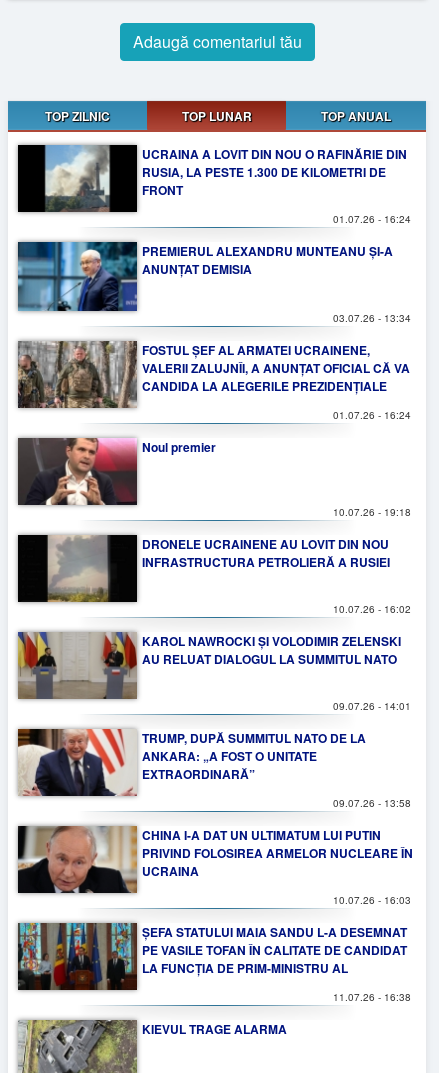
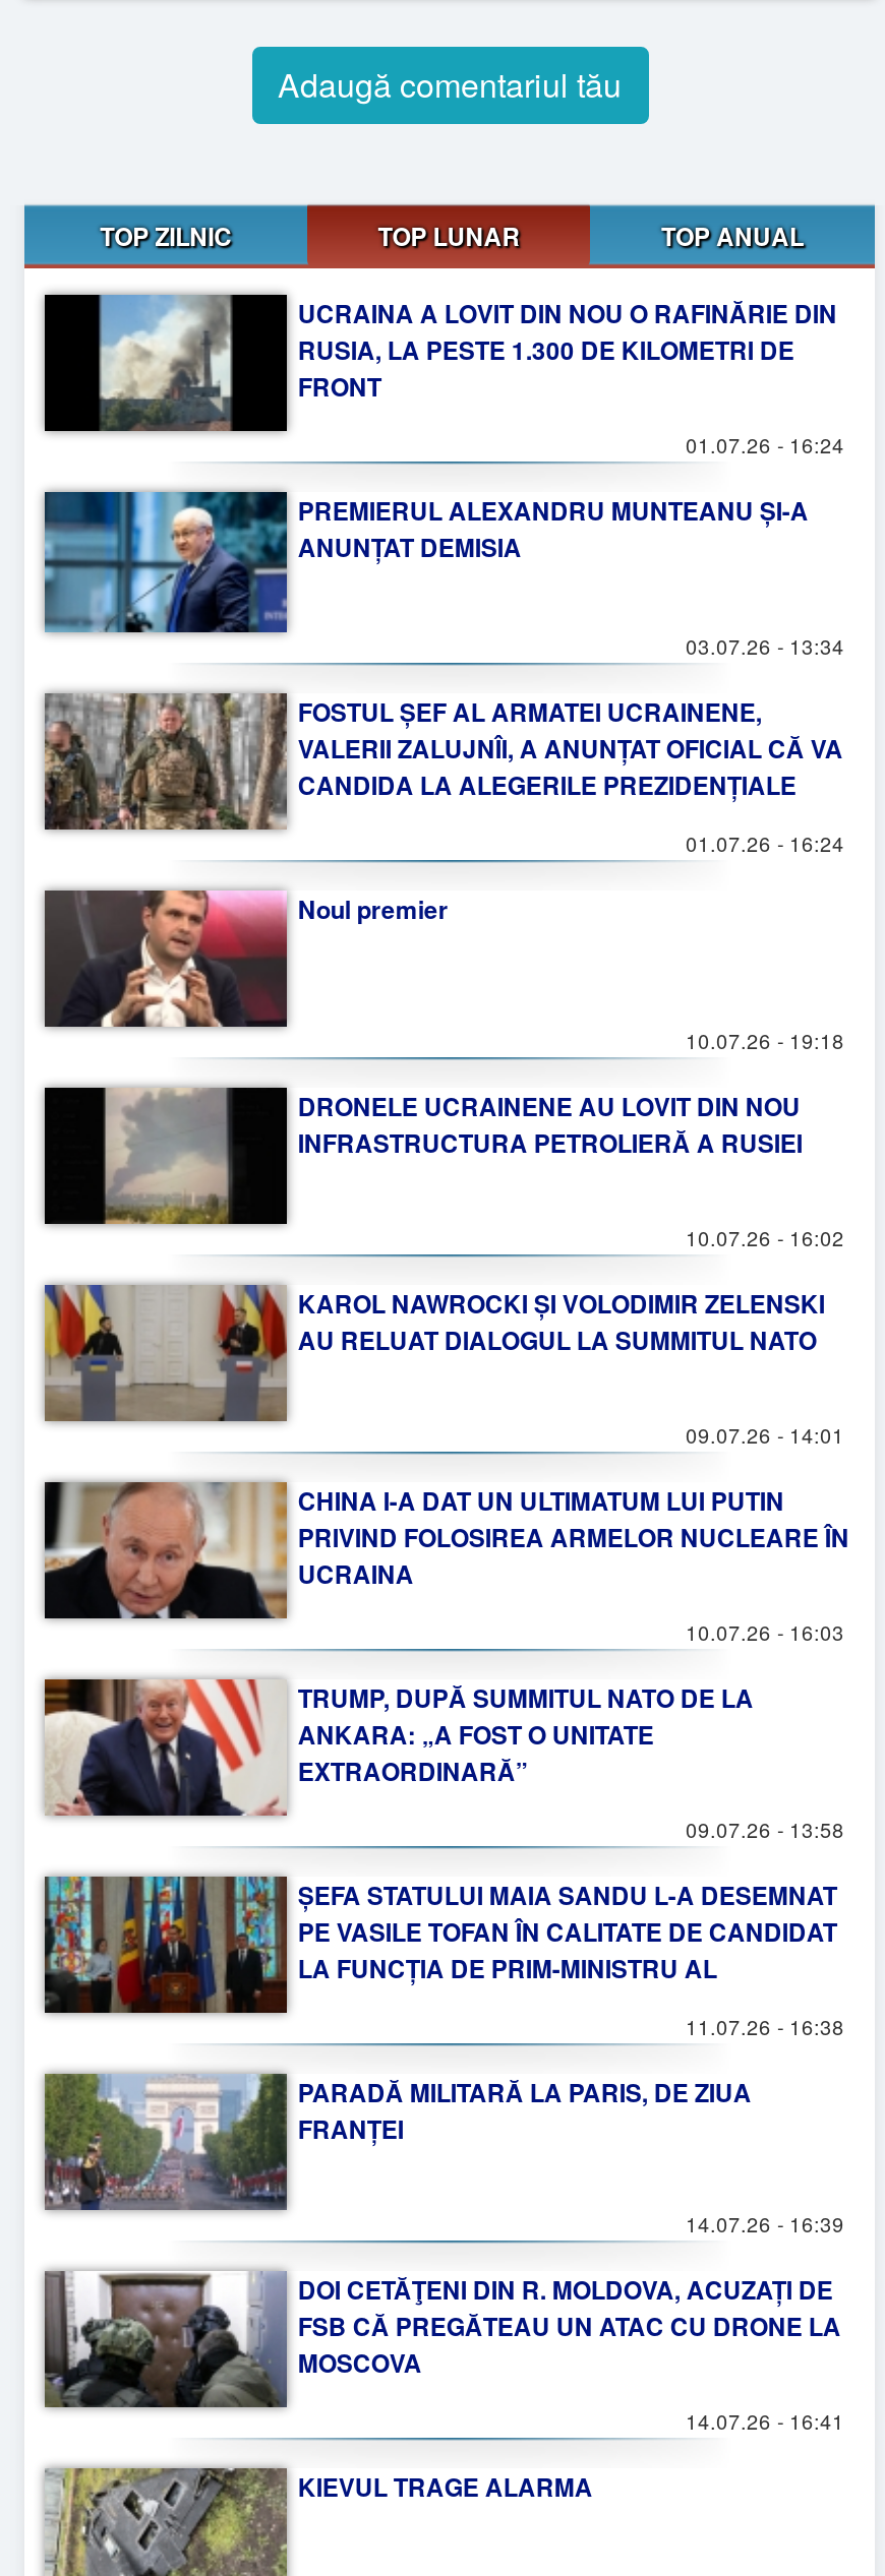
moved up: [image] | CHINA I-A DAT UN ULTIMATUM LUI PUTIN | PRIVIND FOLOSIREA ARMELOR NUCLEARE ÎN | UCRAINA | 10.07.26 - 16:03

+ [image]
+ PARADĂ MILITARĂ LA PARIS, DE ZIUA
+ FRANȚEI
+ 14.07.26 - 16:39
+ DOI CETĂŢENI DIN R. MOLDOVA, ACUZAȚI DE
+ FSB CĂ PREGĂTEAU UN ATAC CU DRONE LA
+ MOSCOVA
+ 14.07.26 - 16:41

+ [image]
